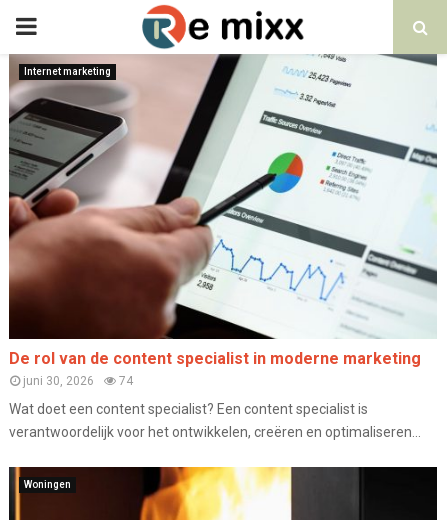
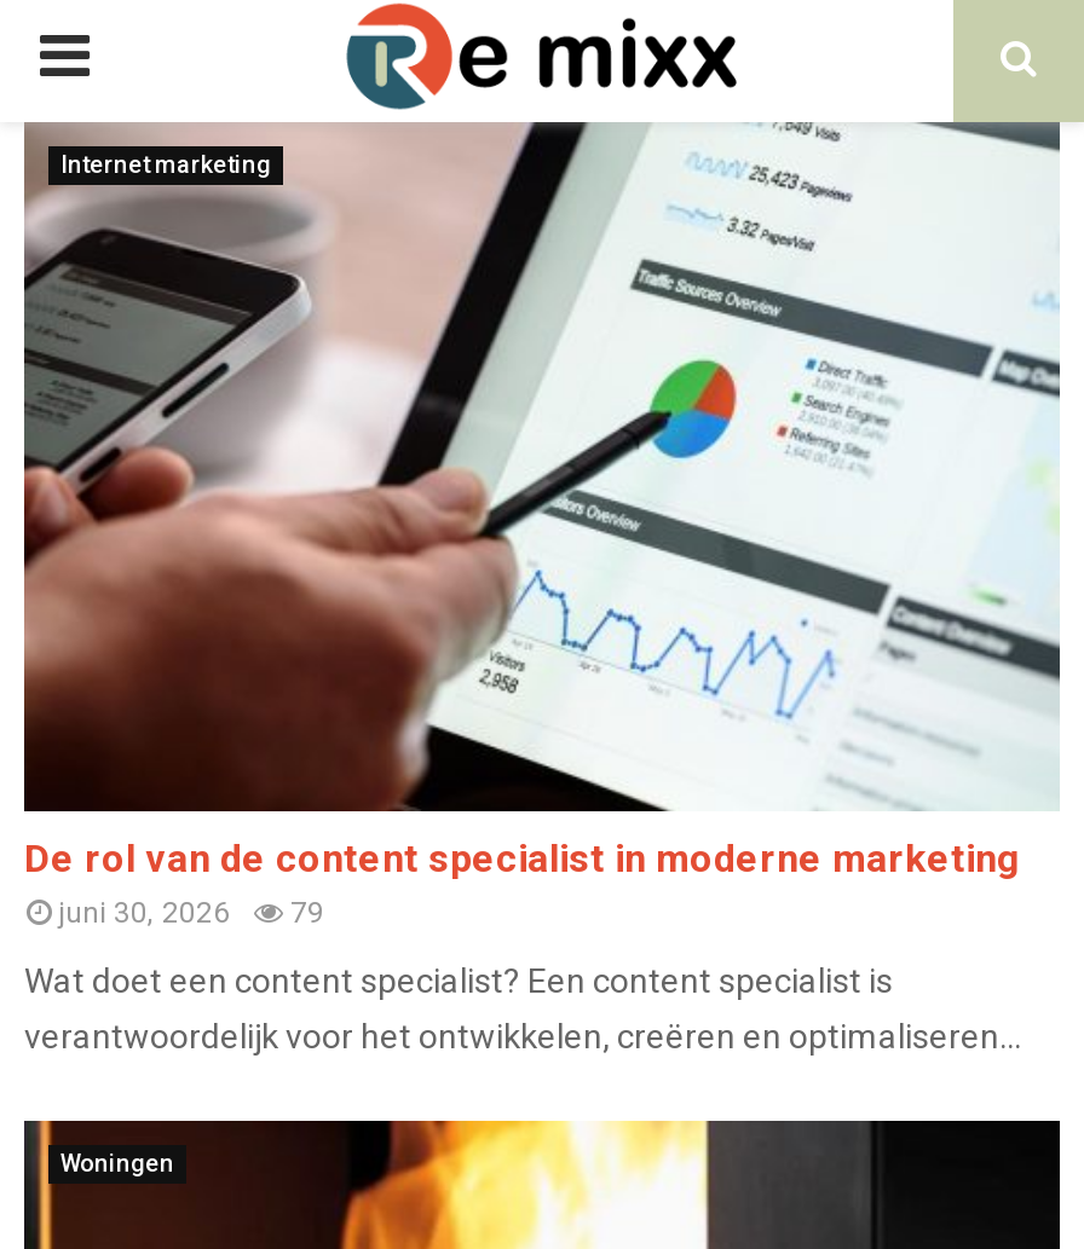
- juni 30, 2026 74
+ juni 30, 2026 79
